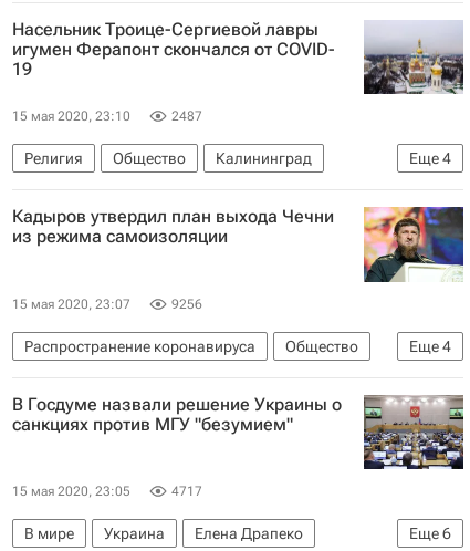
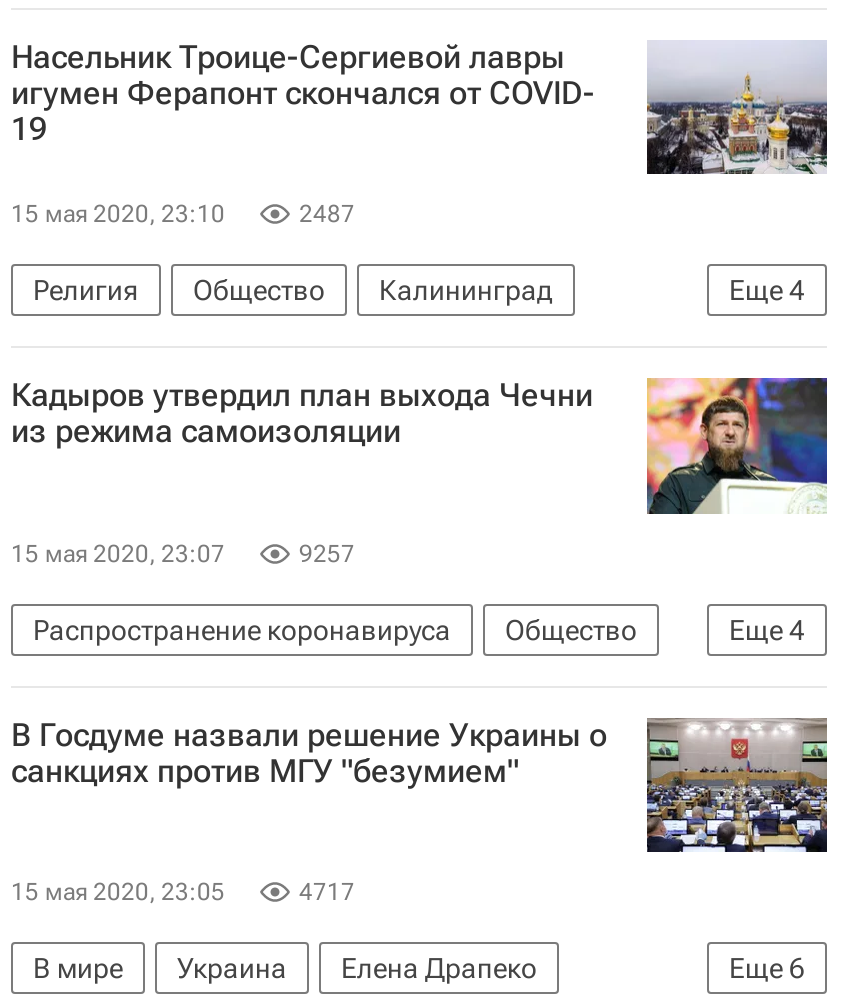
- 9256
+ 9257
